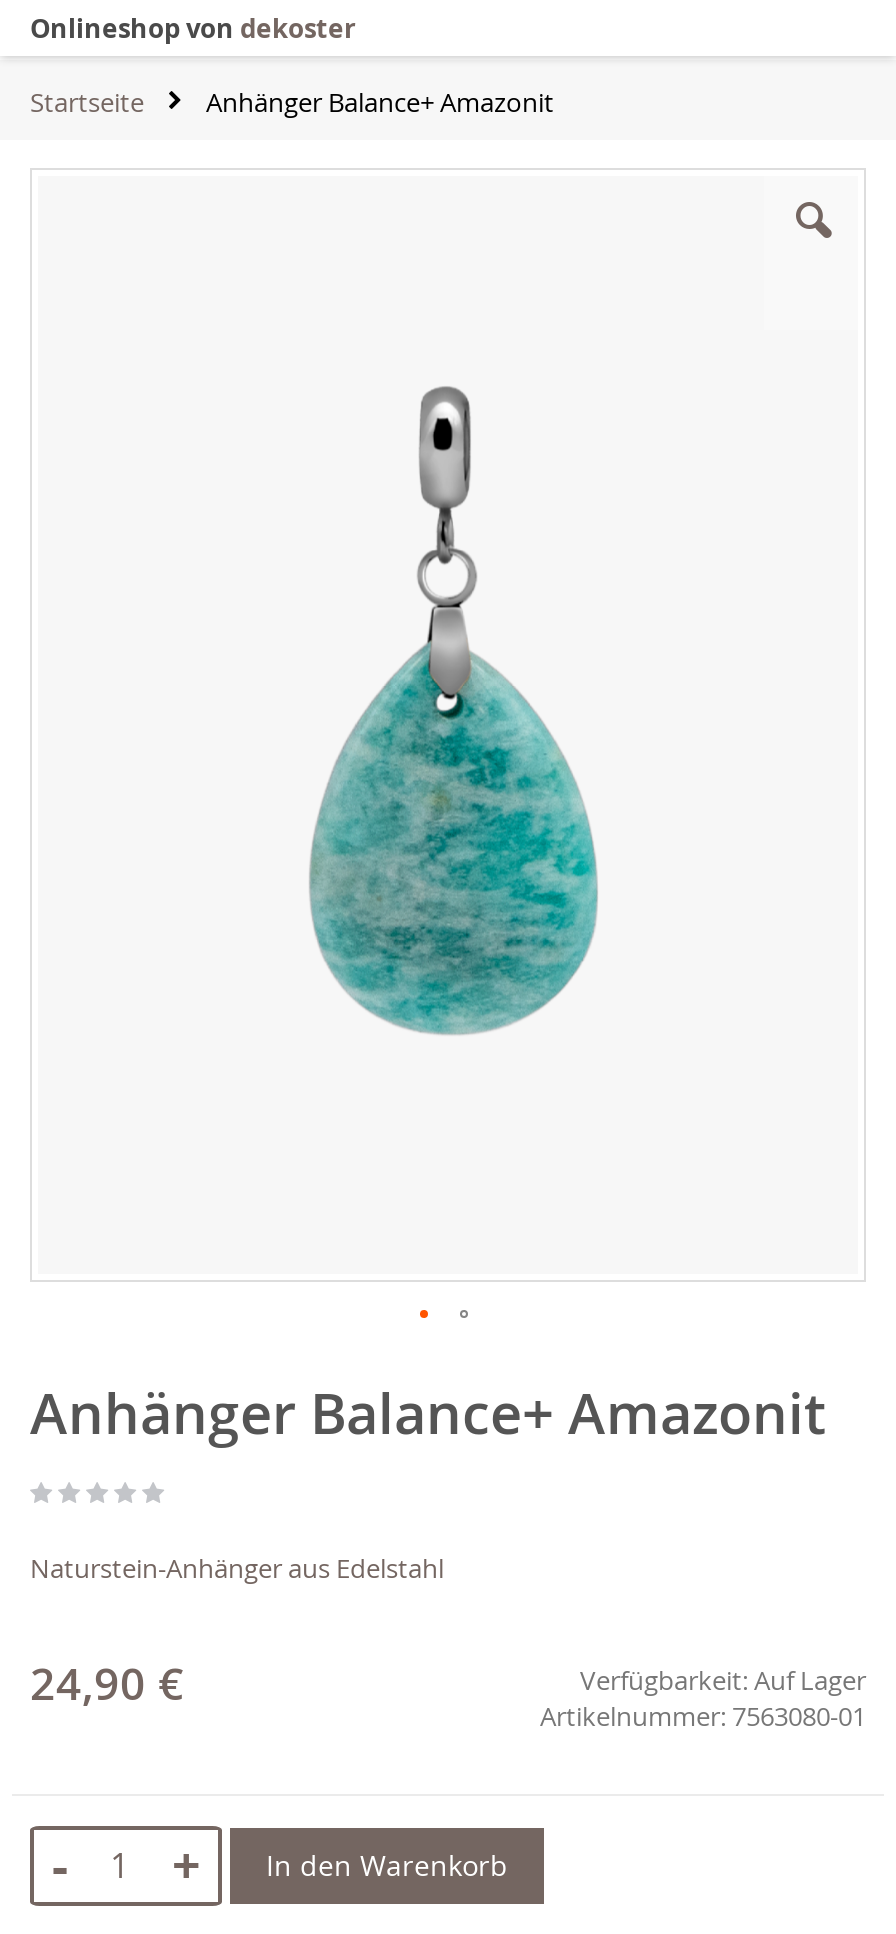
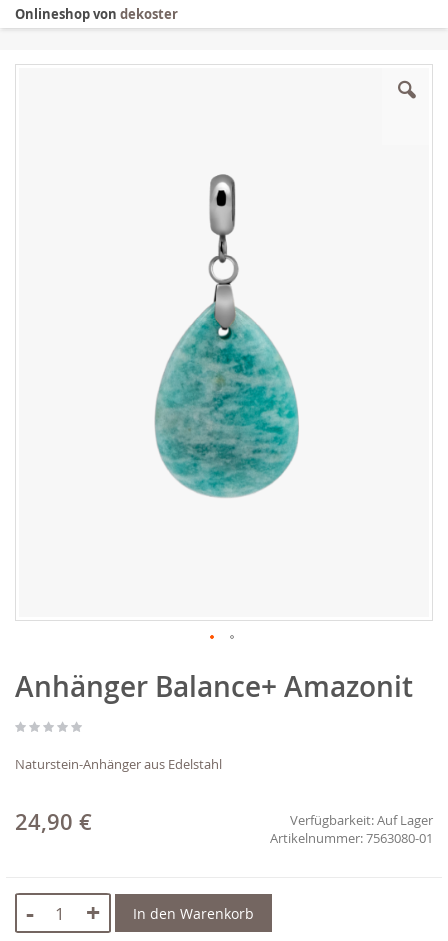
- Startseite
- Anhänger Balance+ Amazonit
